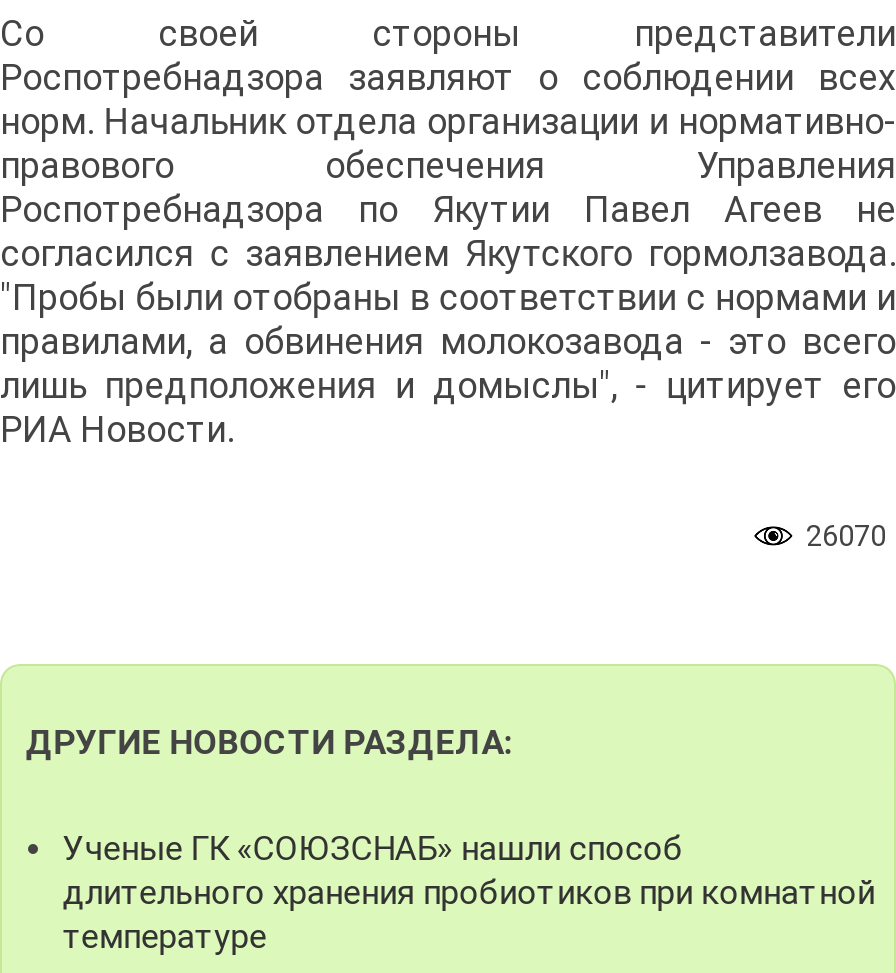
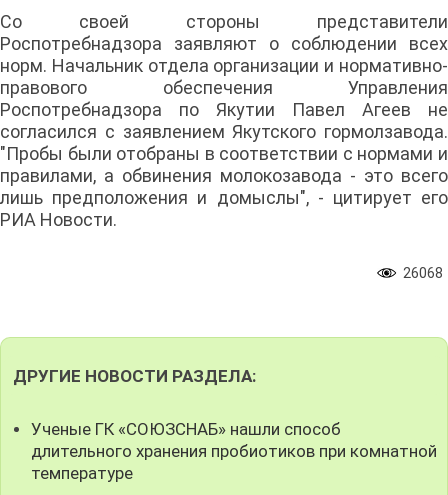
- 26070
+ 26068
